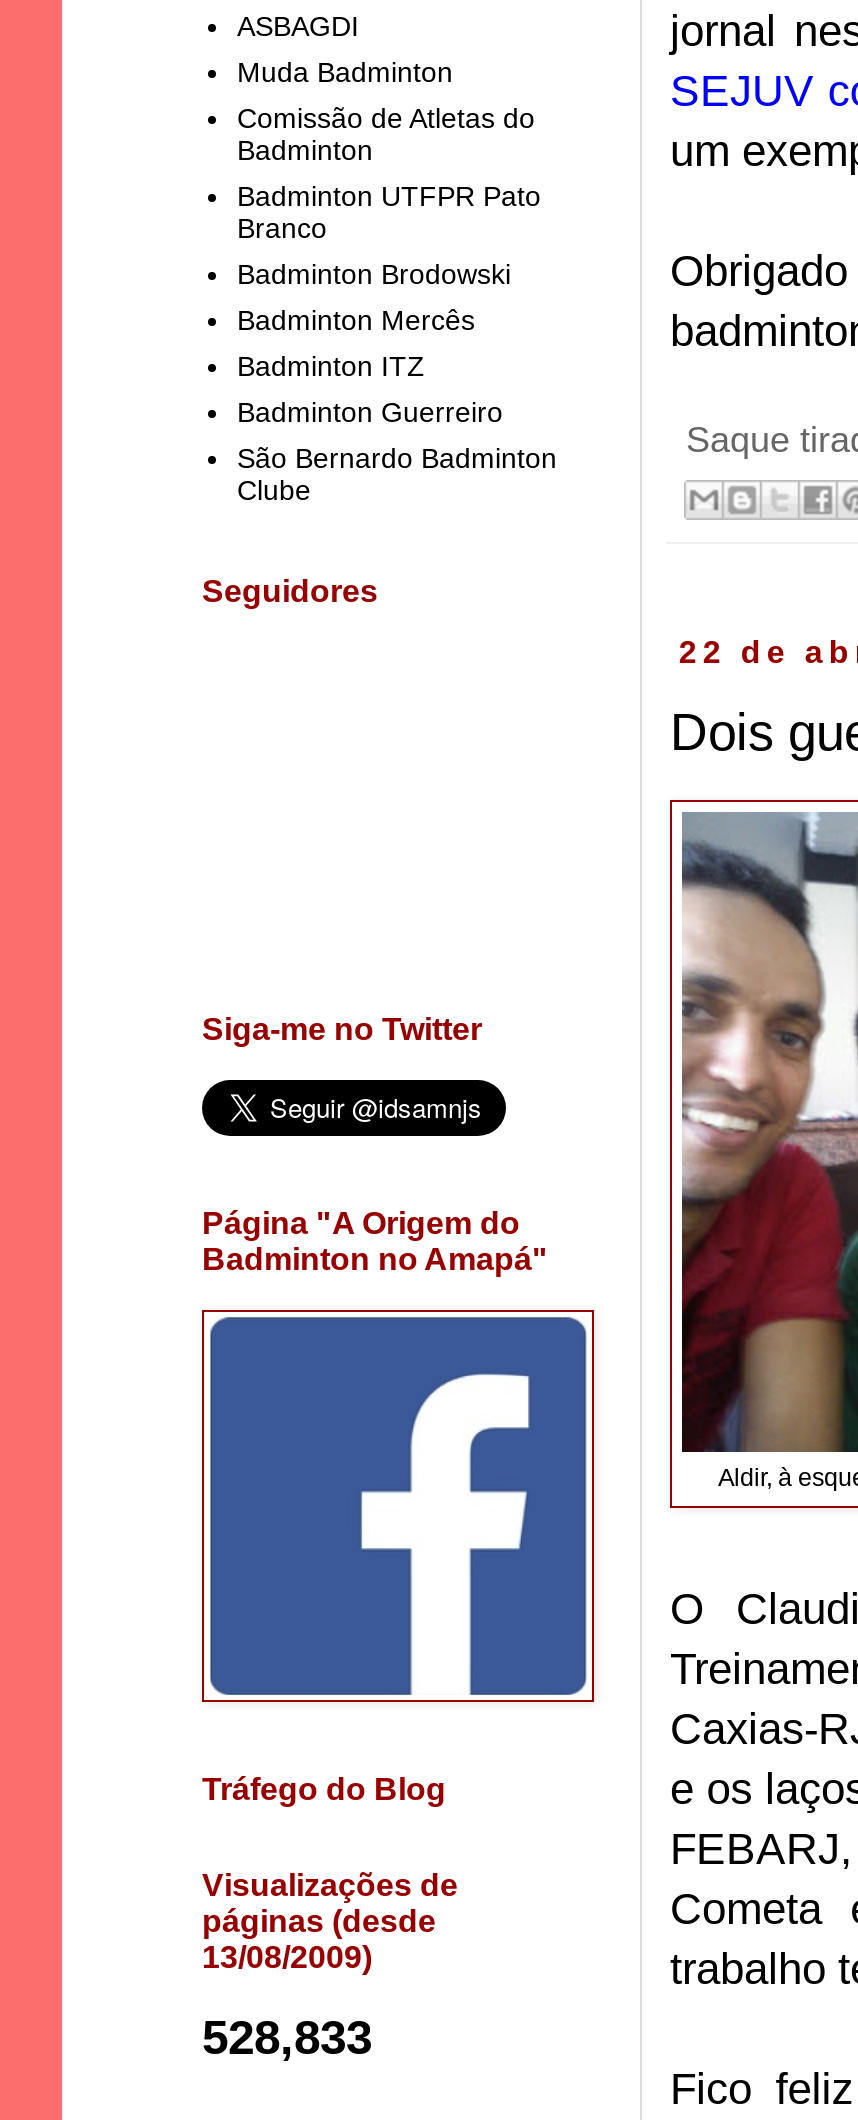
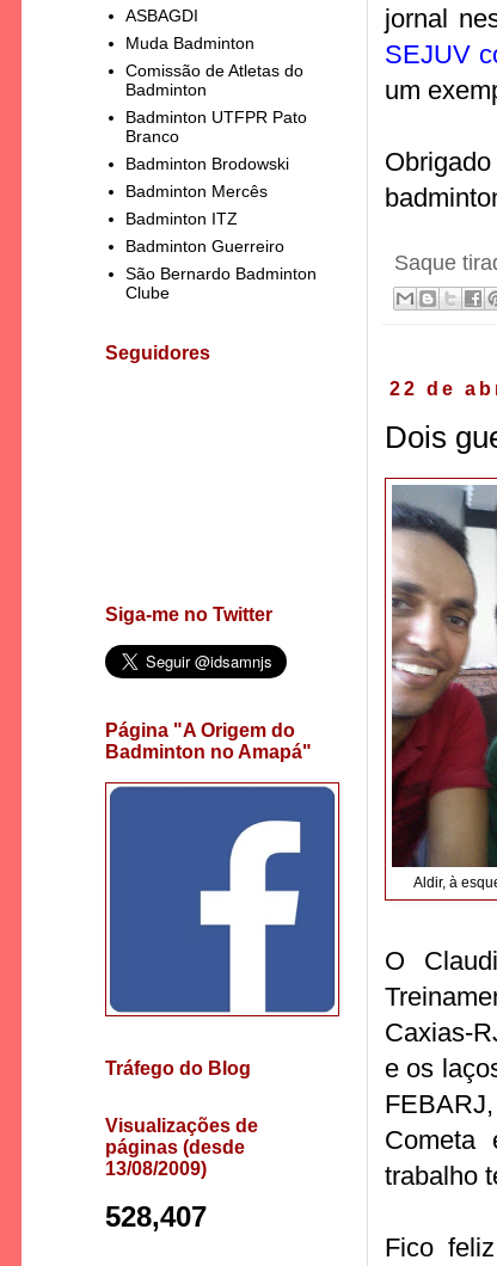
- 528,833
+ 528,407
